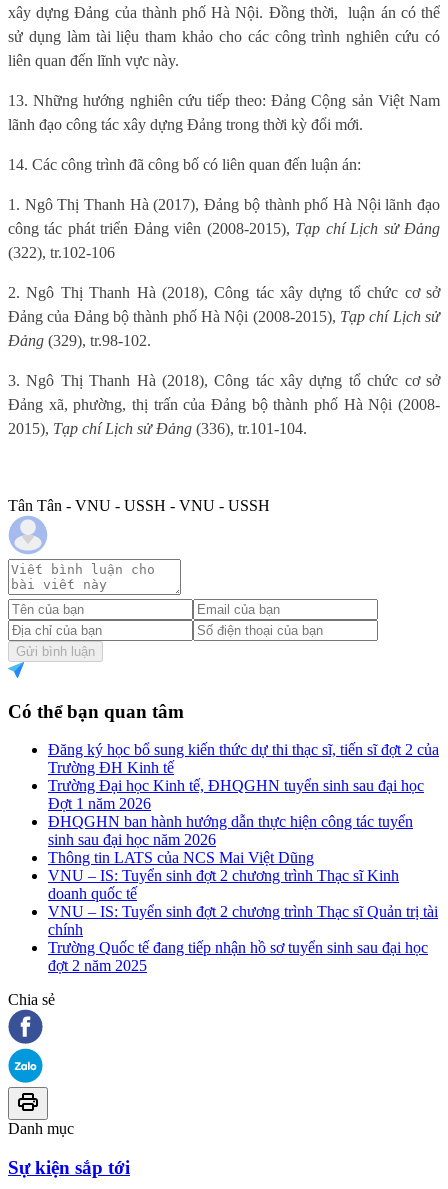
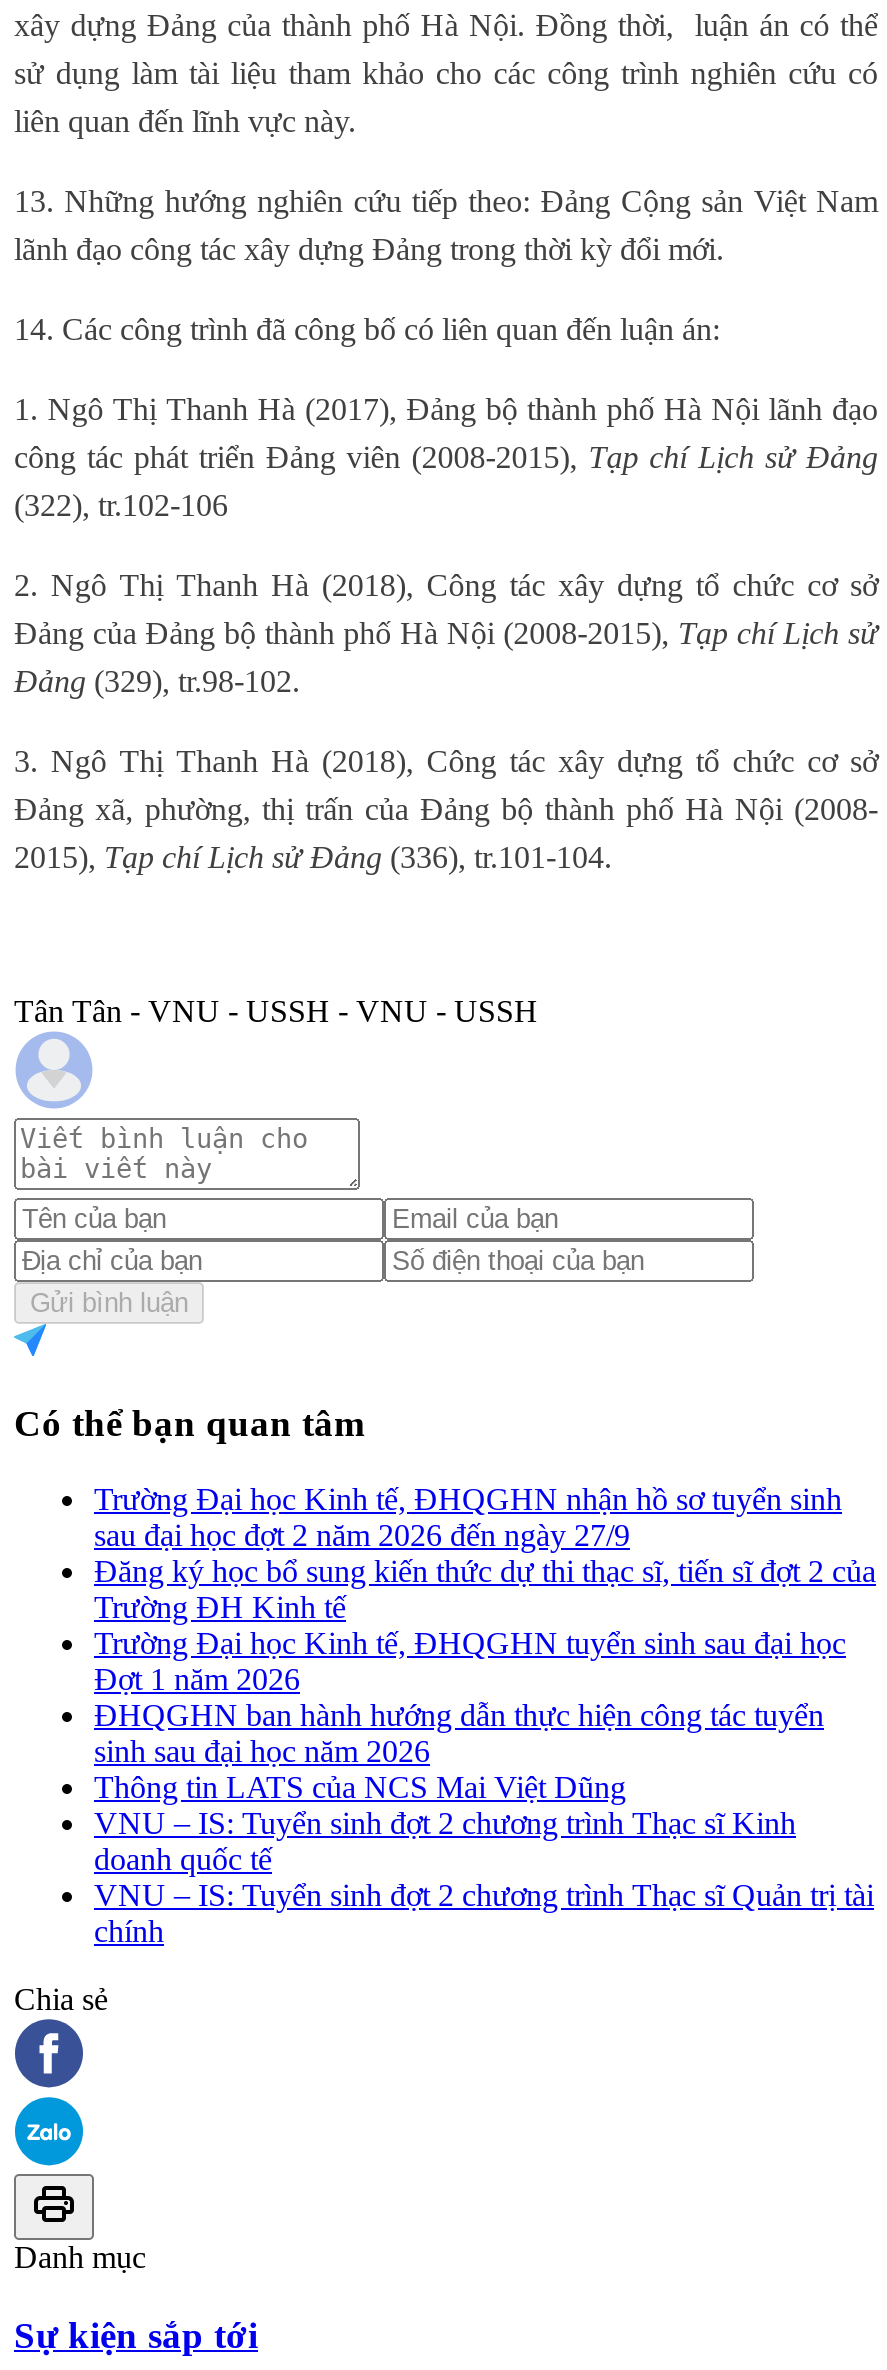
+ Trường Đại học Kinh tế, ĐHQGHN nhận hồ sơ tuyển sinh
+ sau đại học đợt 2 năm 2026 đến ngày 27/9

moved down: Đăng ký học bổ sung kiến thức dự thi thạc sĩ, tiến sĩ đợt 2 của | Trường ĐH Kinh tế | Trường Đại học Kinh tế, ĐHQGHN tuyển sinh sau đại học | ... | VNU – IS: Tuyển sinh đợt 2 chương trình Thạc sĩ Quản trị tài | chính

- Trường Quốc tế đang tiếp nhận hồ sơ tuyển sinh sau đại học
- đợt 2 năm 2025
